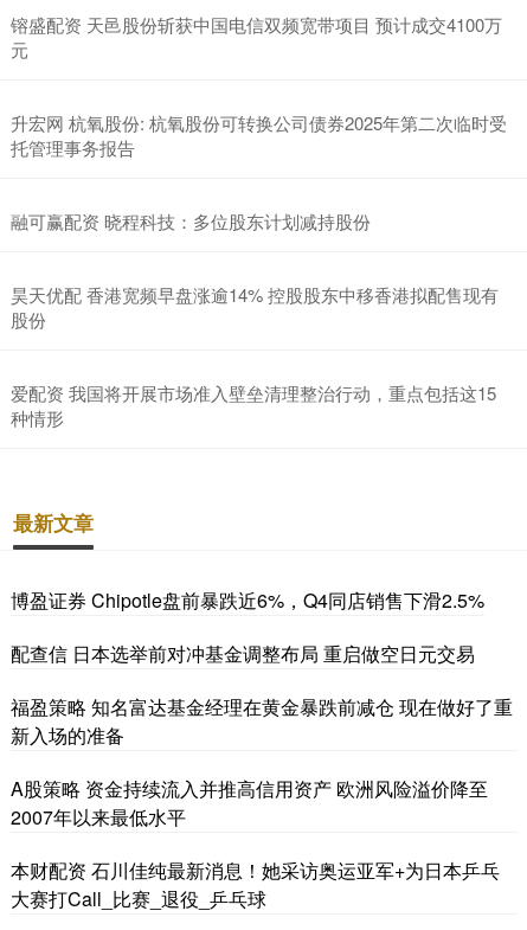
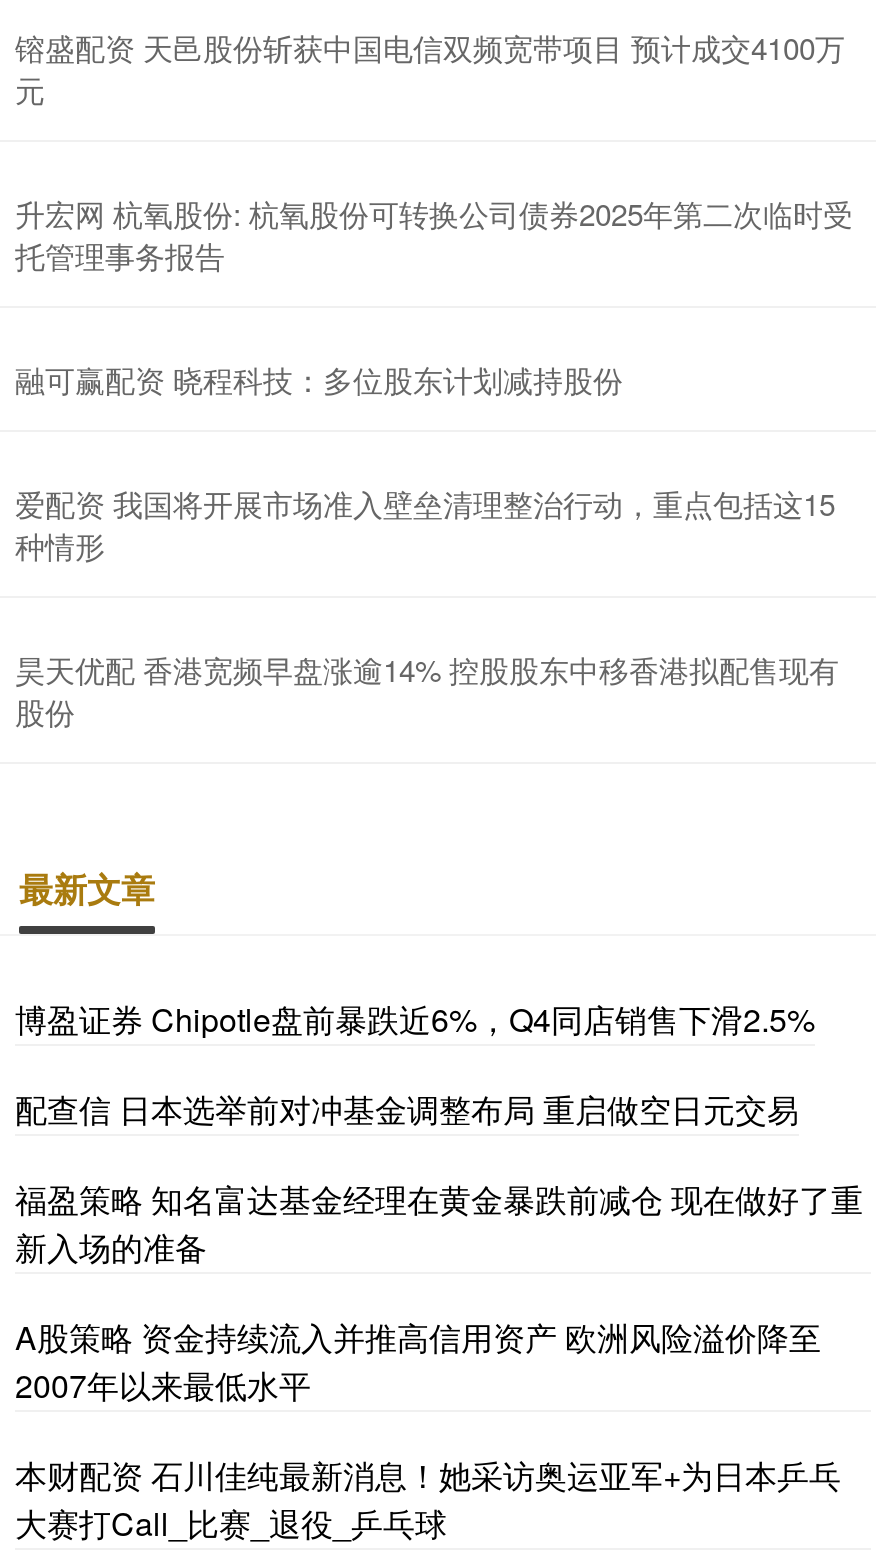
moved down: 昊天优配 香港宽频早盘涨逾14% 控股股东中移香港拟配售现有 | 股份

moved up: 爱配资 我国将开展市场准入壁垒清理整治行动，重点包括这15 | 种情形
